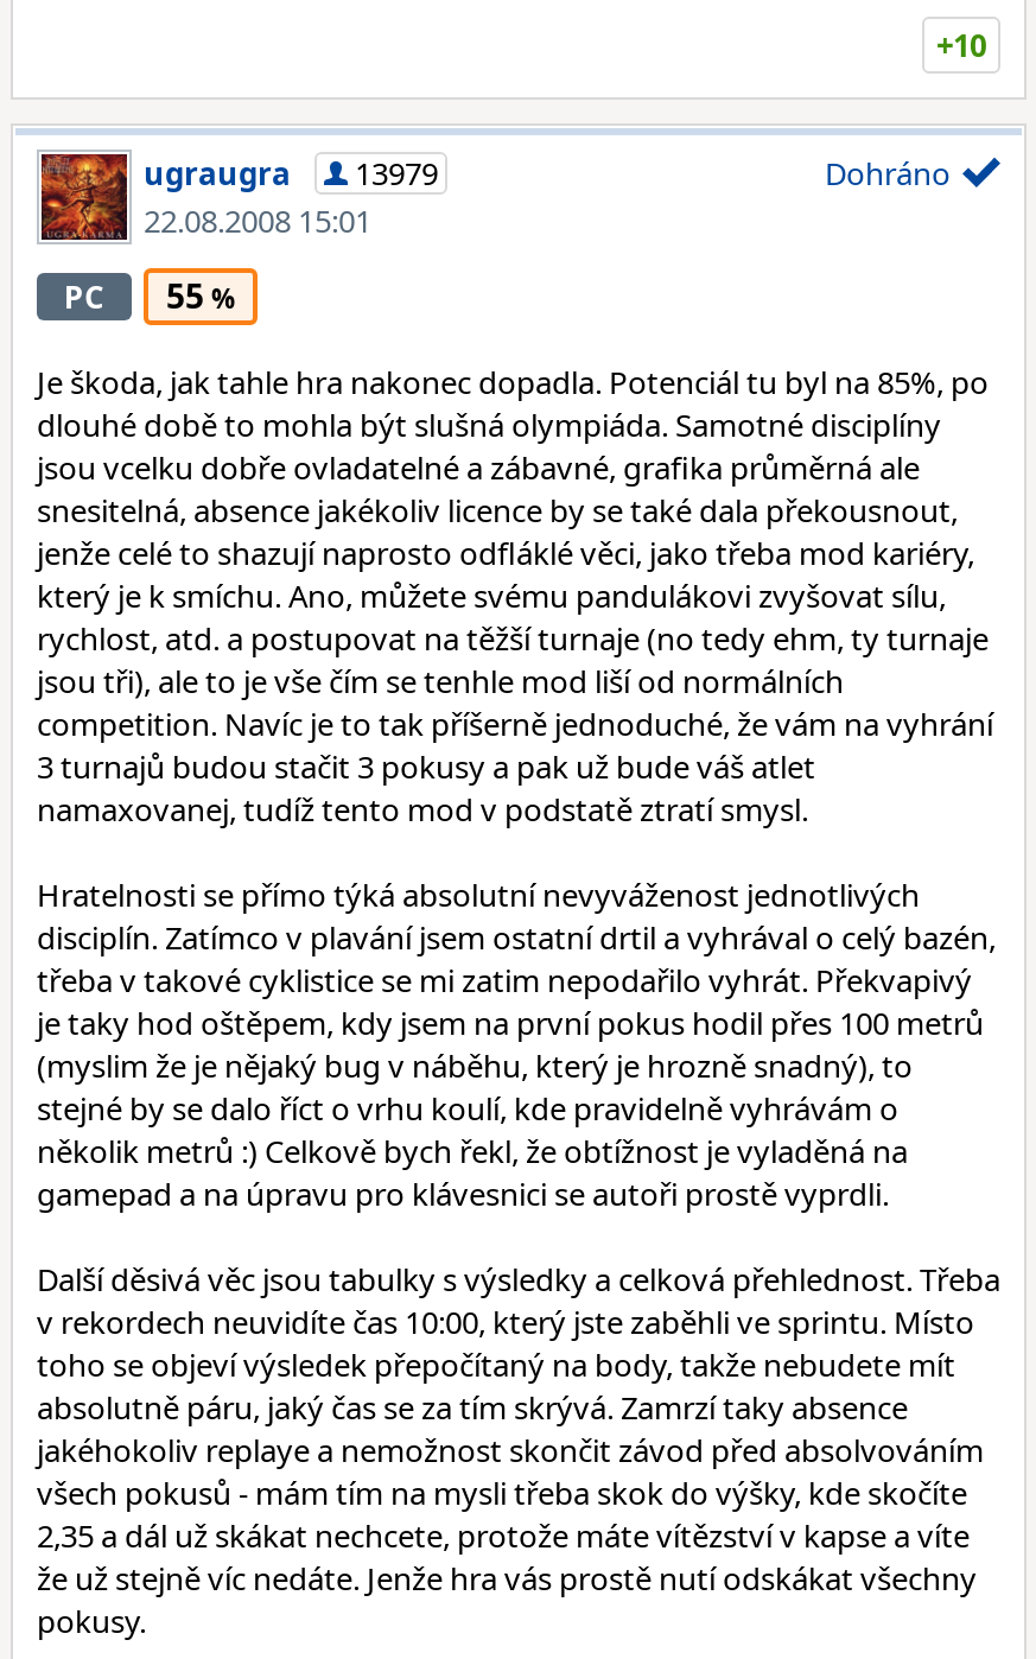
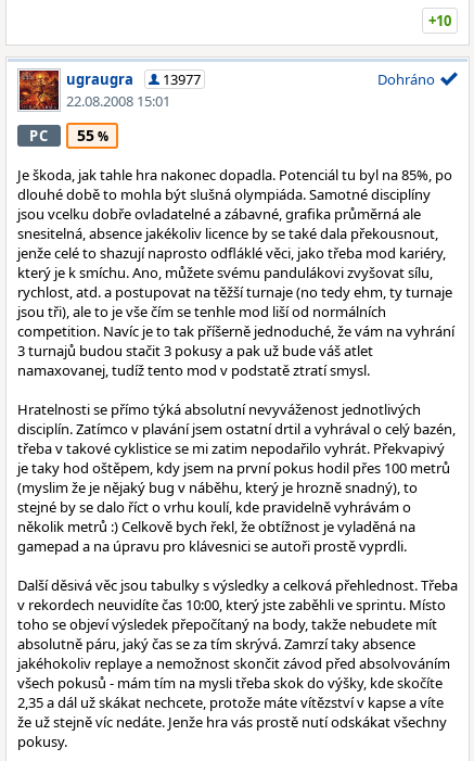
- ugraugra 13979
+ ugraugra 13977
